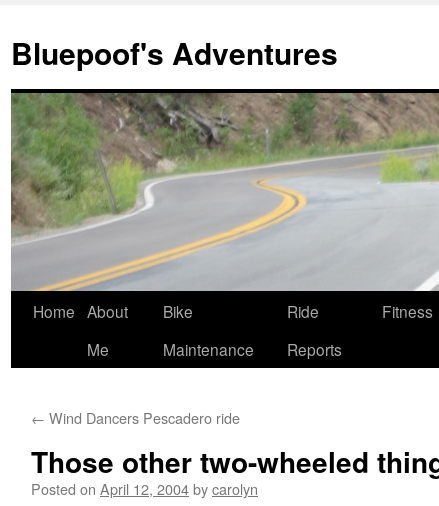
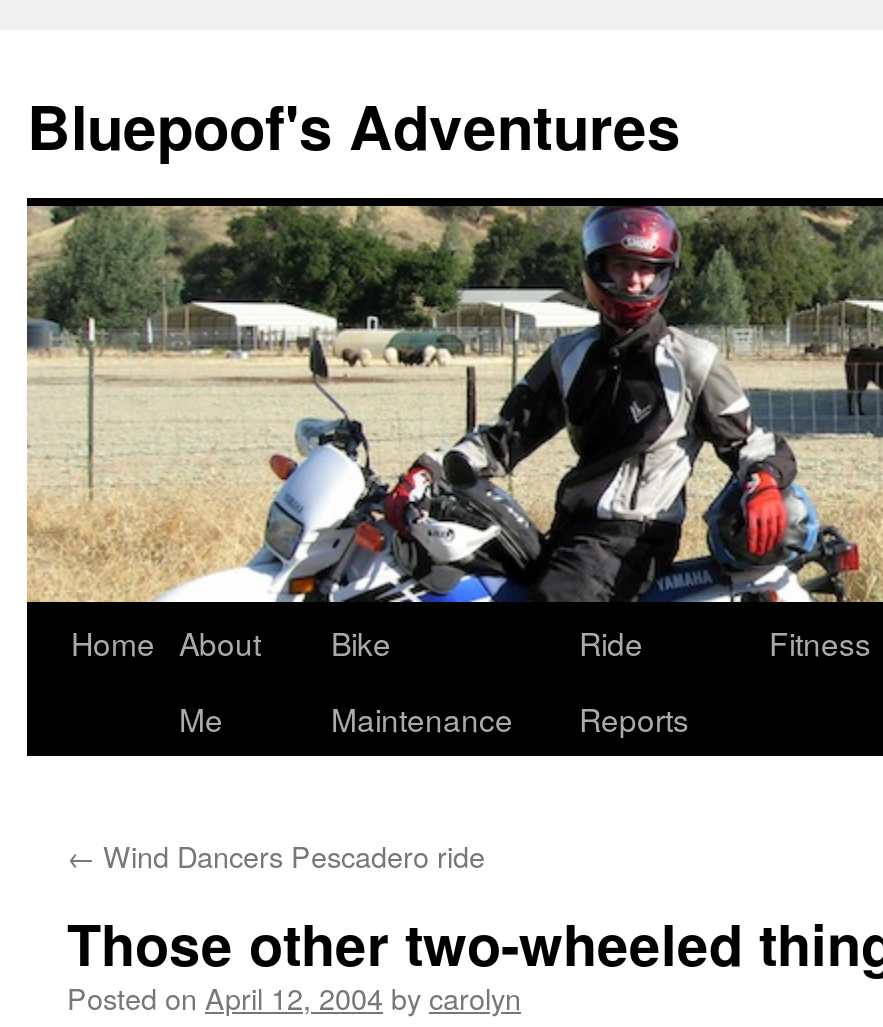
- [image]
+ [image]
